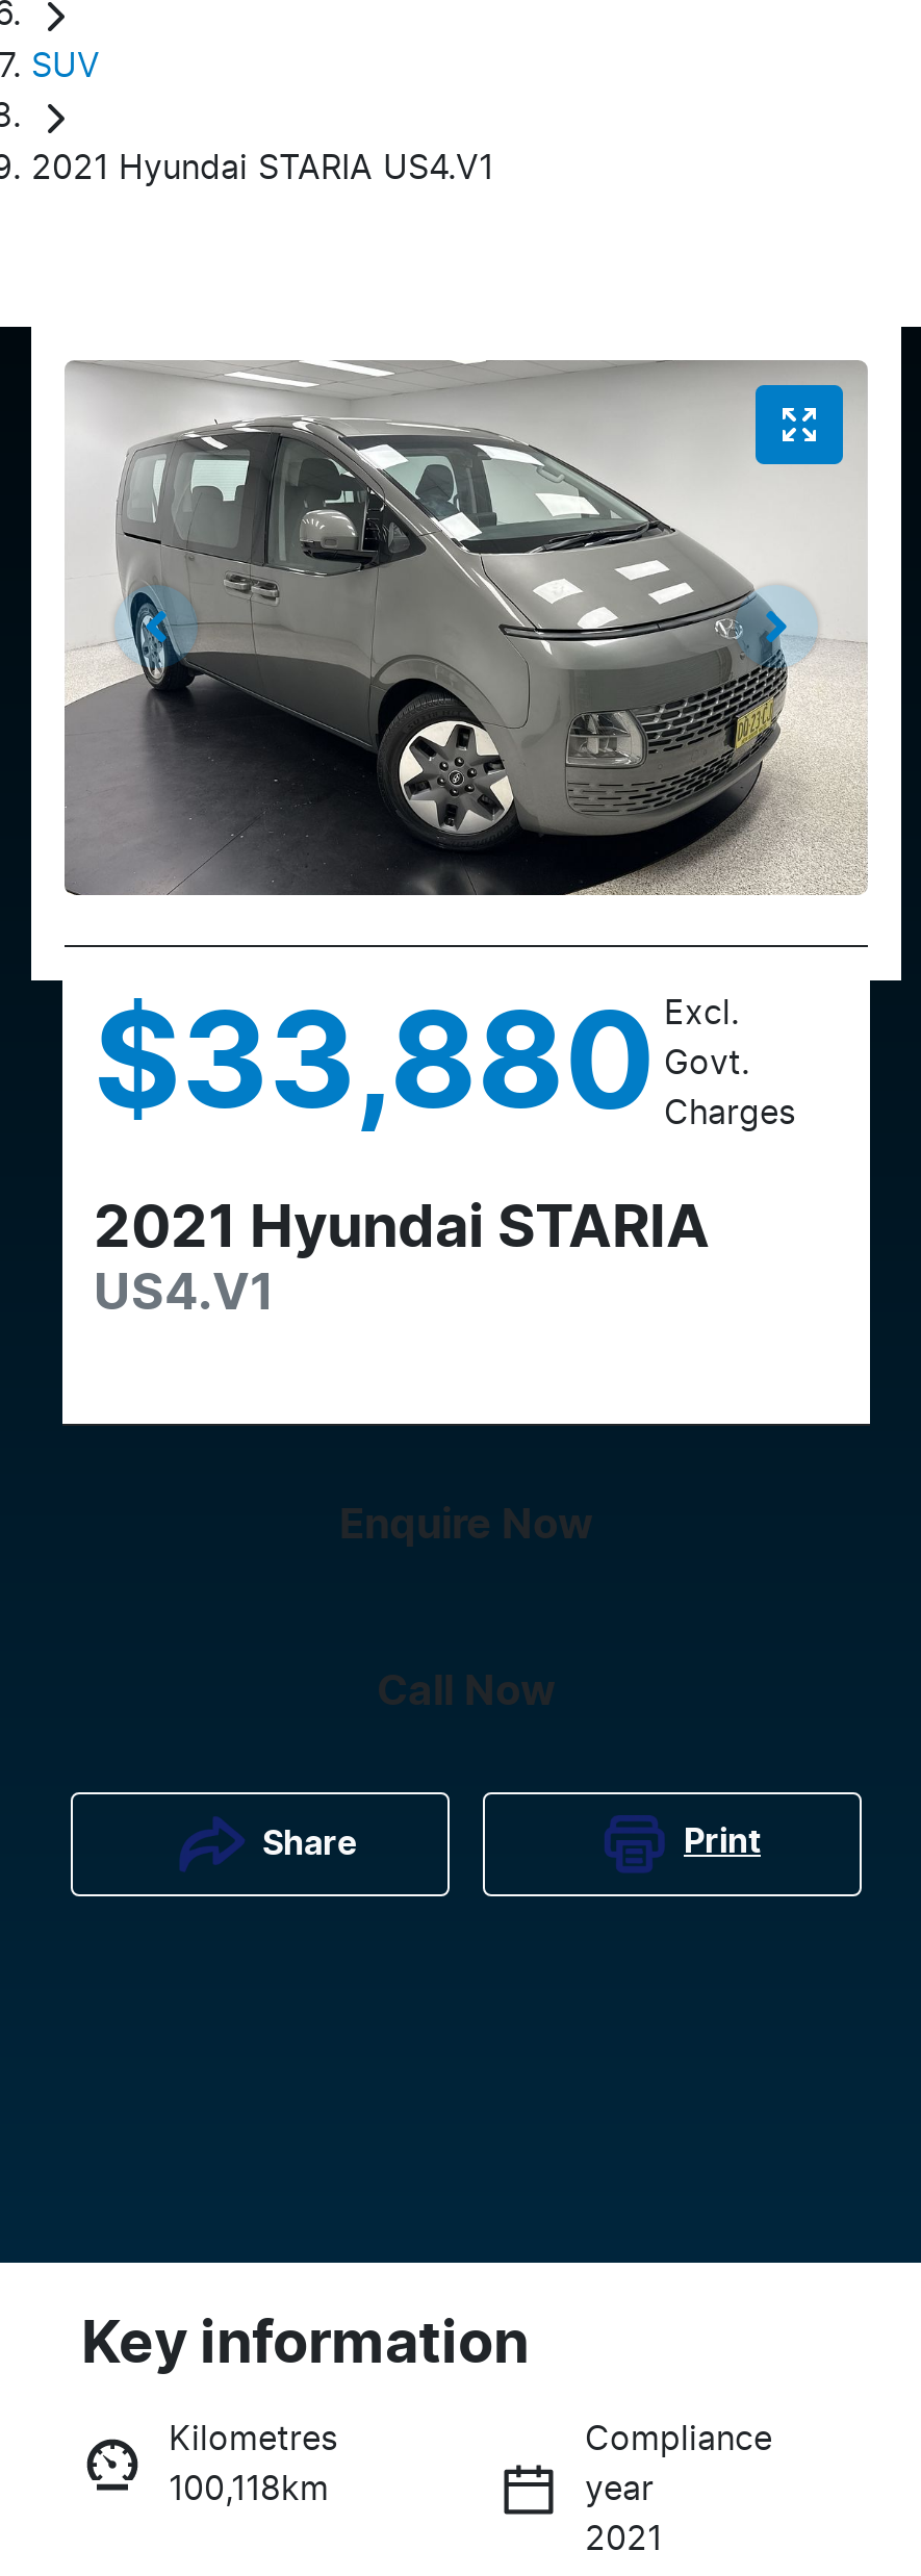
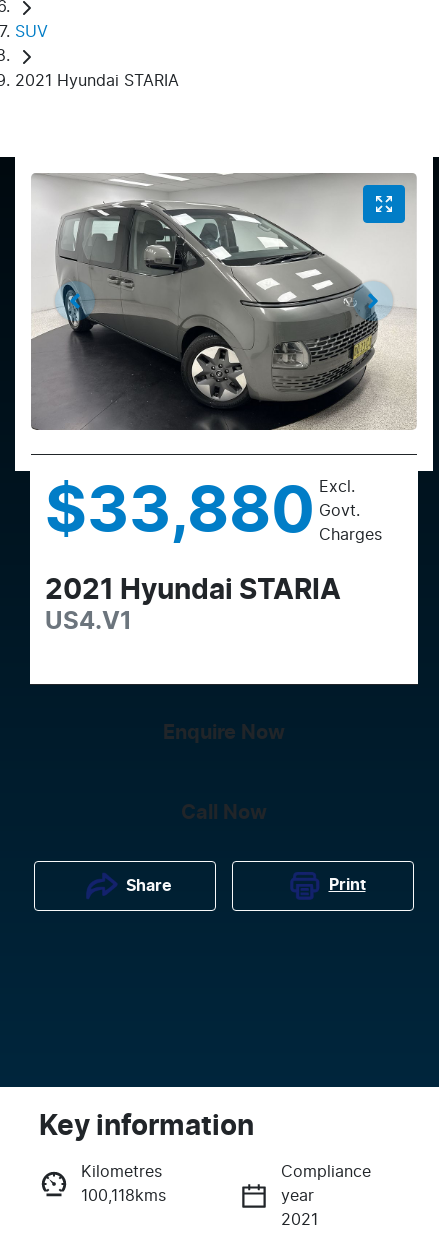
- 2021 Hyundai STARIA US4.V1
+ 2021 Hyundai STARIA

- 100,118km
+ 100,118kms
